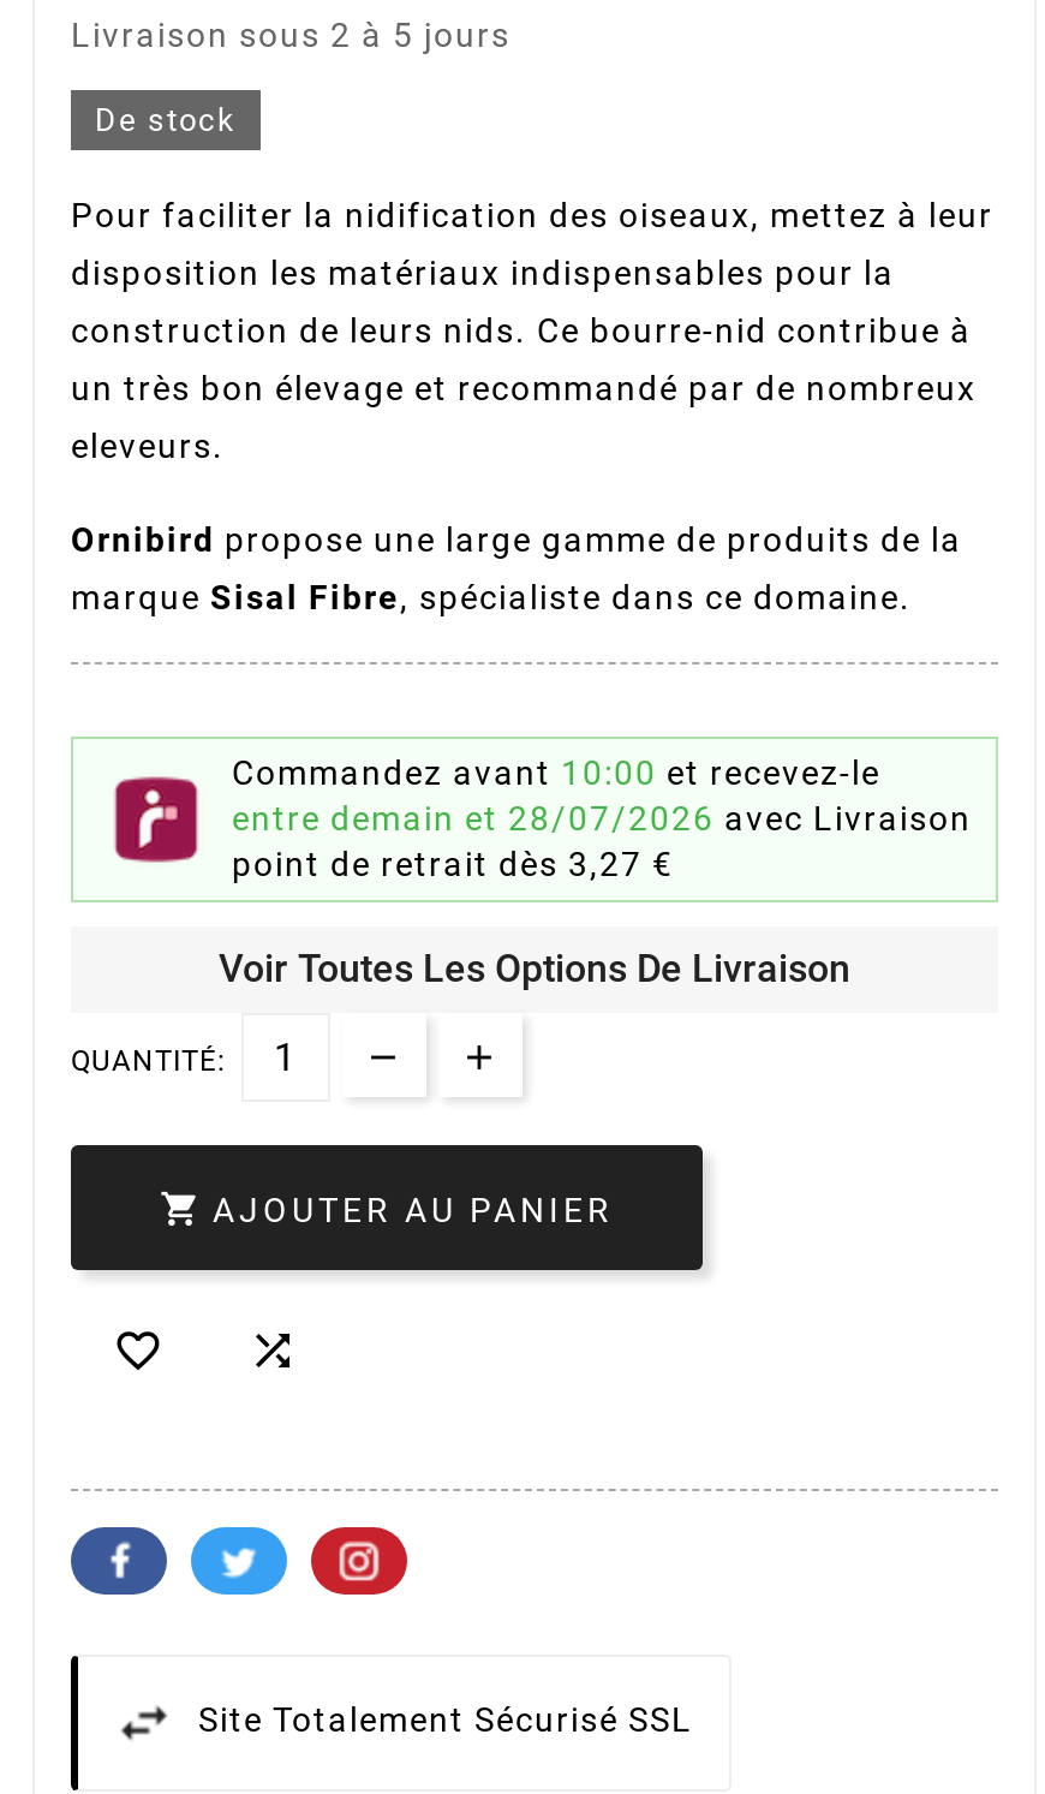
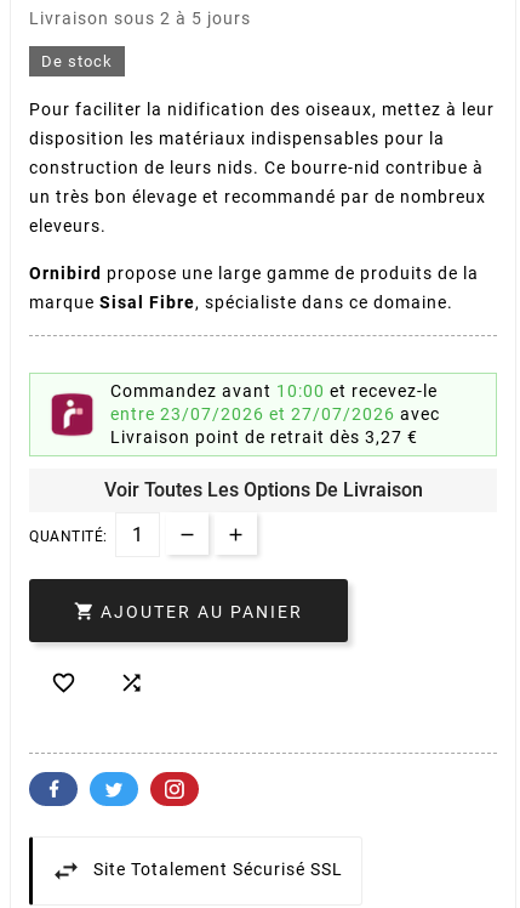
- entre demain et 28/07/2026 avec Livraison
- point de retrait dès 3,27 €
+ entre 23/07/2026 et 27/07/2026 avec
+ Livraison point de retrait dès 3,27 €
